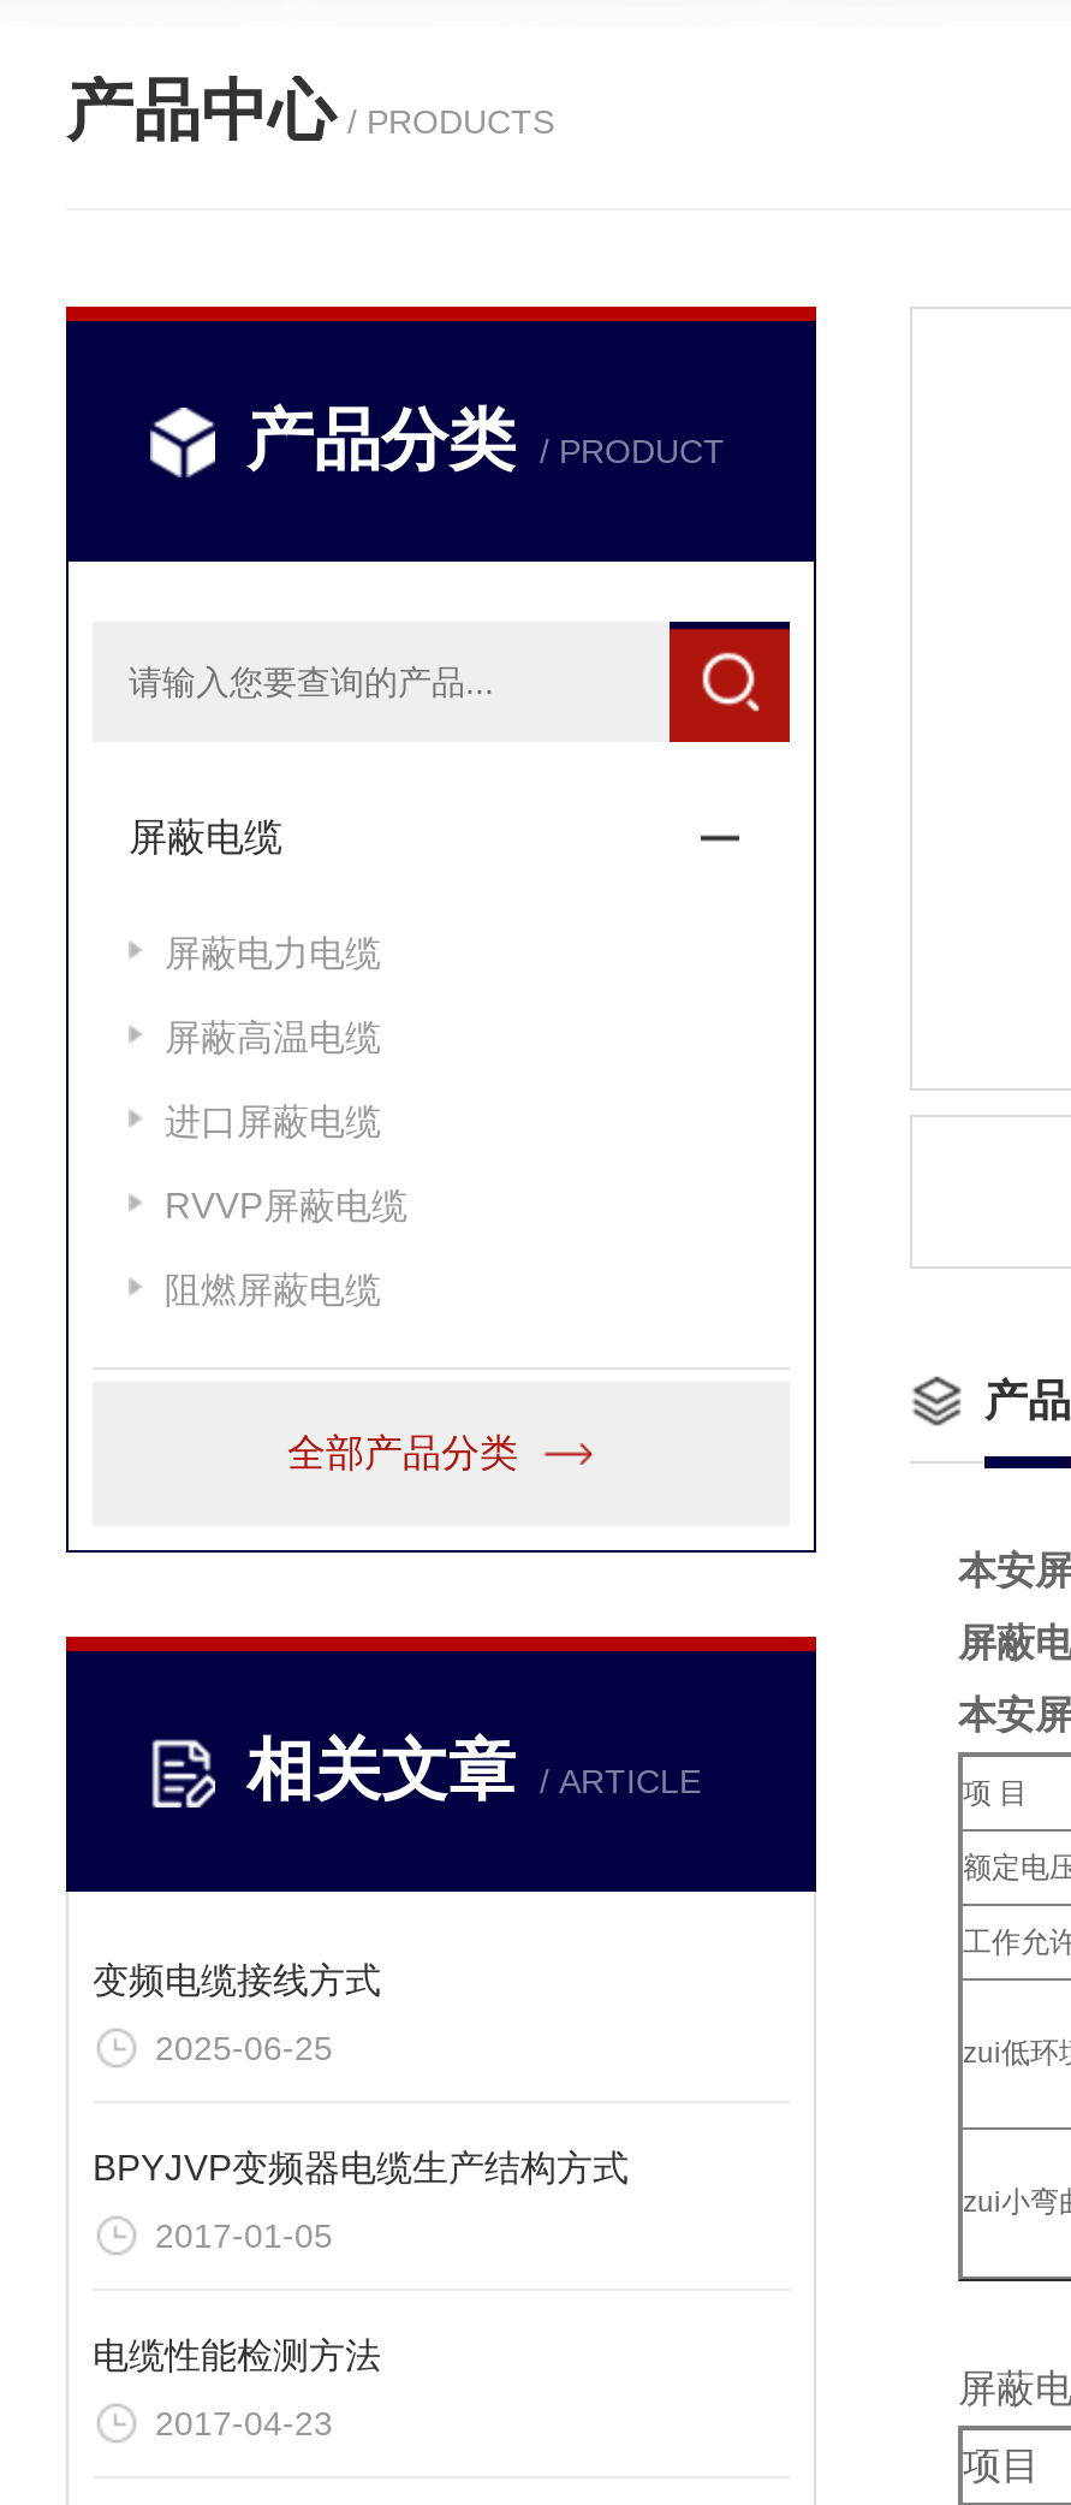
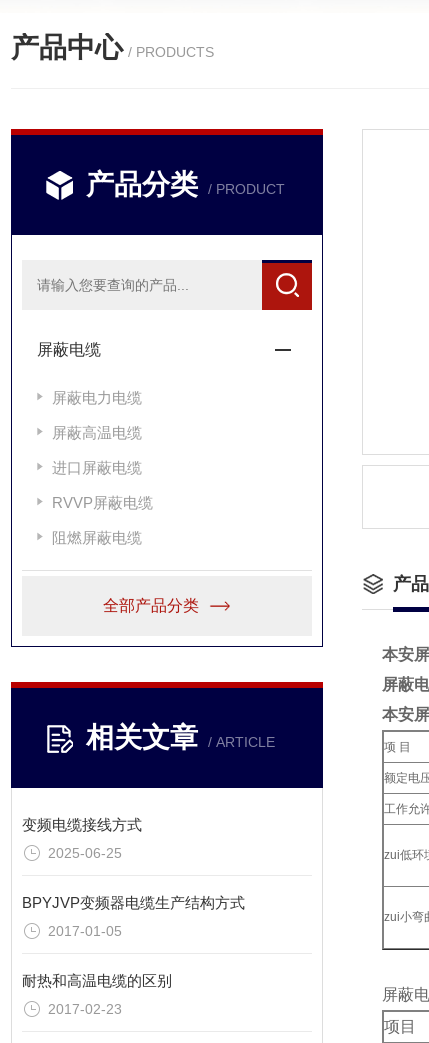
- 电缆性能检测方法
+ 耐热和高温电缆的区别

- 2017-04-23
+ 2017-02-23
